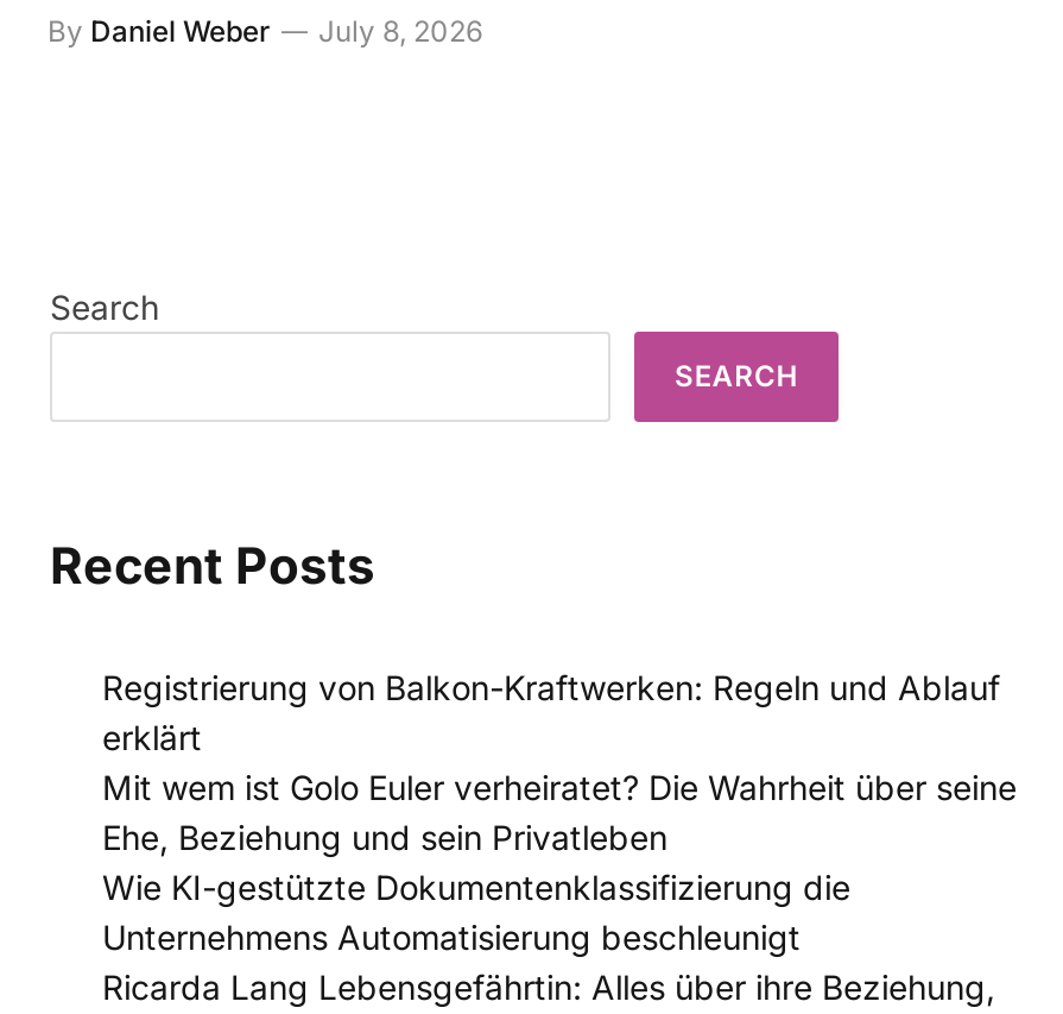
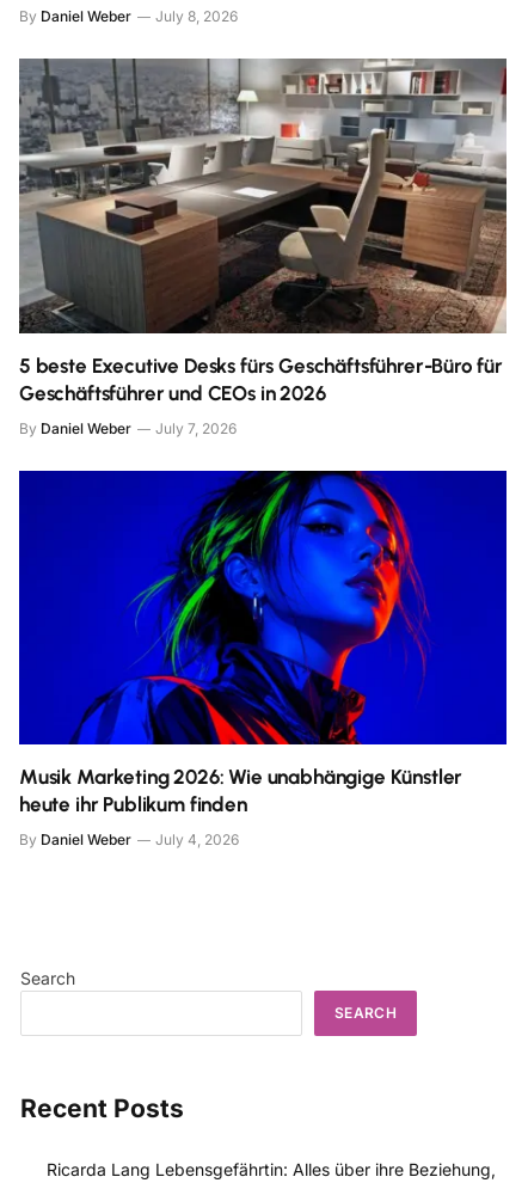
+ [image]
+ 5 beste Executive Desks fürs Geschäftsführer-Büro für
+ Geschäftsführer und CEOs in 2026
+ By Daniel Weber
+ July 7, 2026

+ [image]
+ Musik Marketing 2026: Wie unabhängige Künstler
+ heute ihr Publikum finden
+ By Daniel Weber
+ July 4, 2026

moved down: Search | SEARCH | Recent Posts

- Registrierung von Balkon-Kraftwerken: Regeln und Ablauf
- erklärt
- Mit wem ist Golo Euler verheiratet? Die Wahrheit über seine
- Ehe, Beziehung und sein Privatleben
- Wie KI-gestützte Dokumentenklassifizierung die
- Unternehmens Automatisierung beschleunigt
